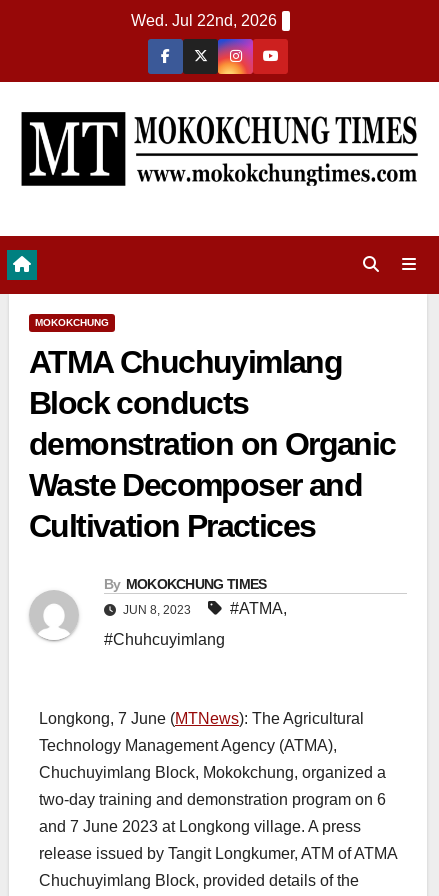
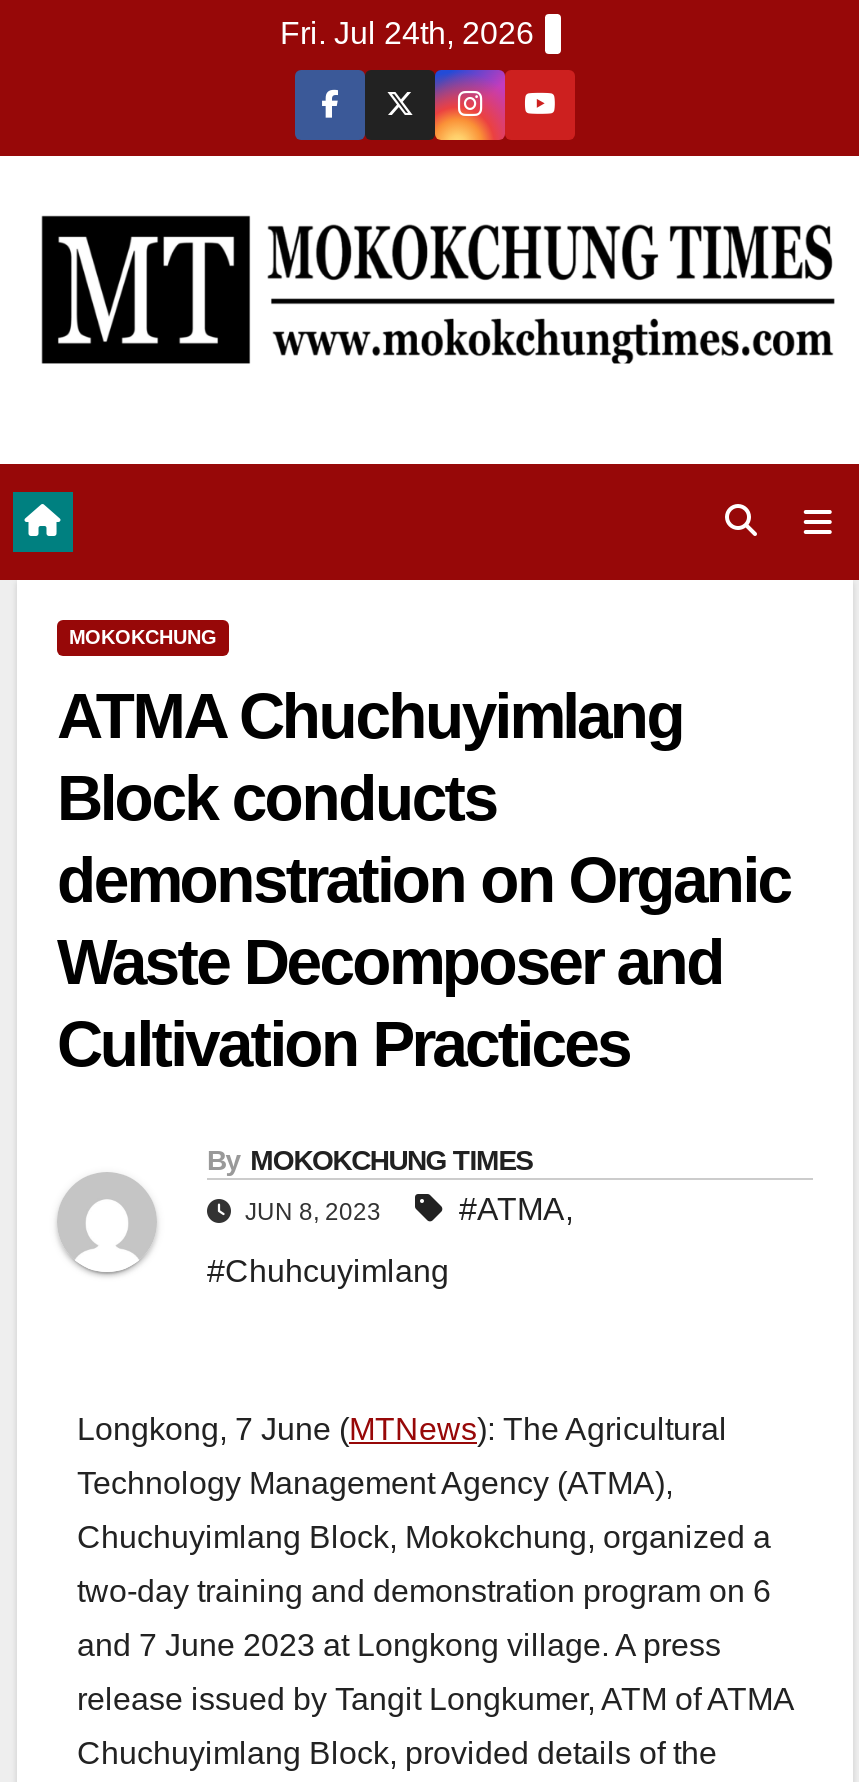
- Wed. Jul 22nd, 2026
+ Fri. Jul 24th, 2026
